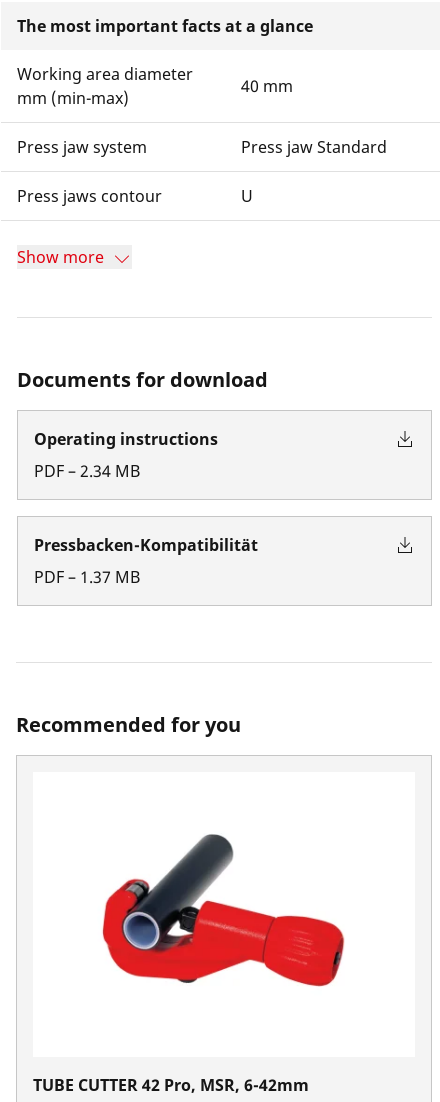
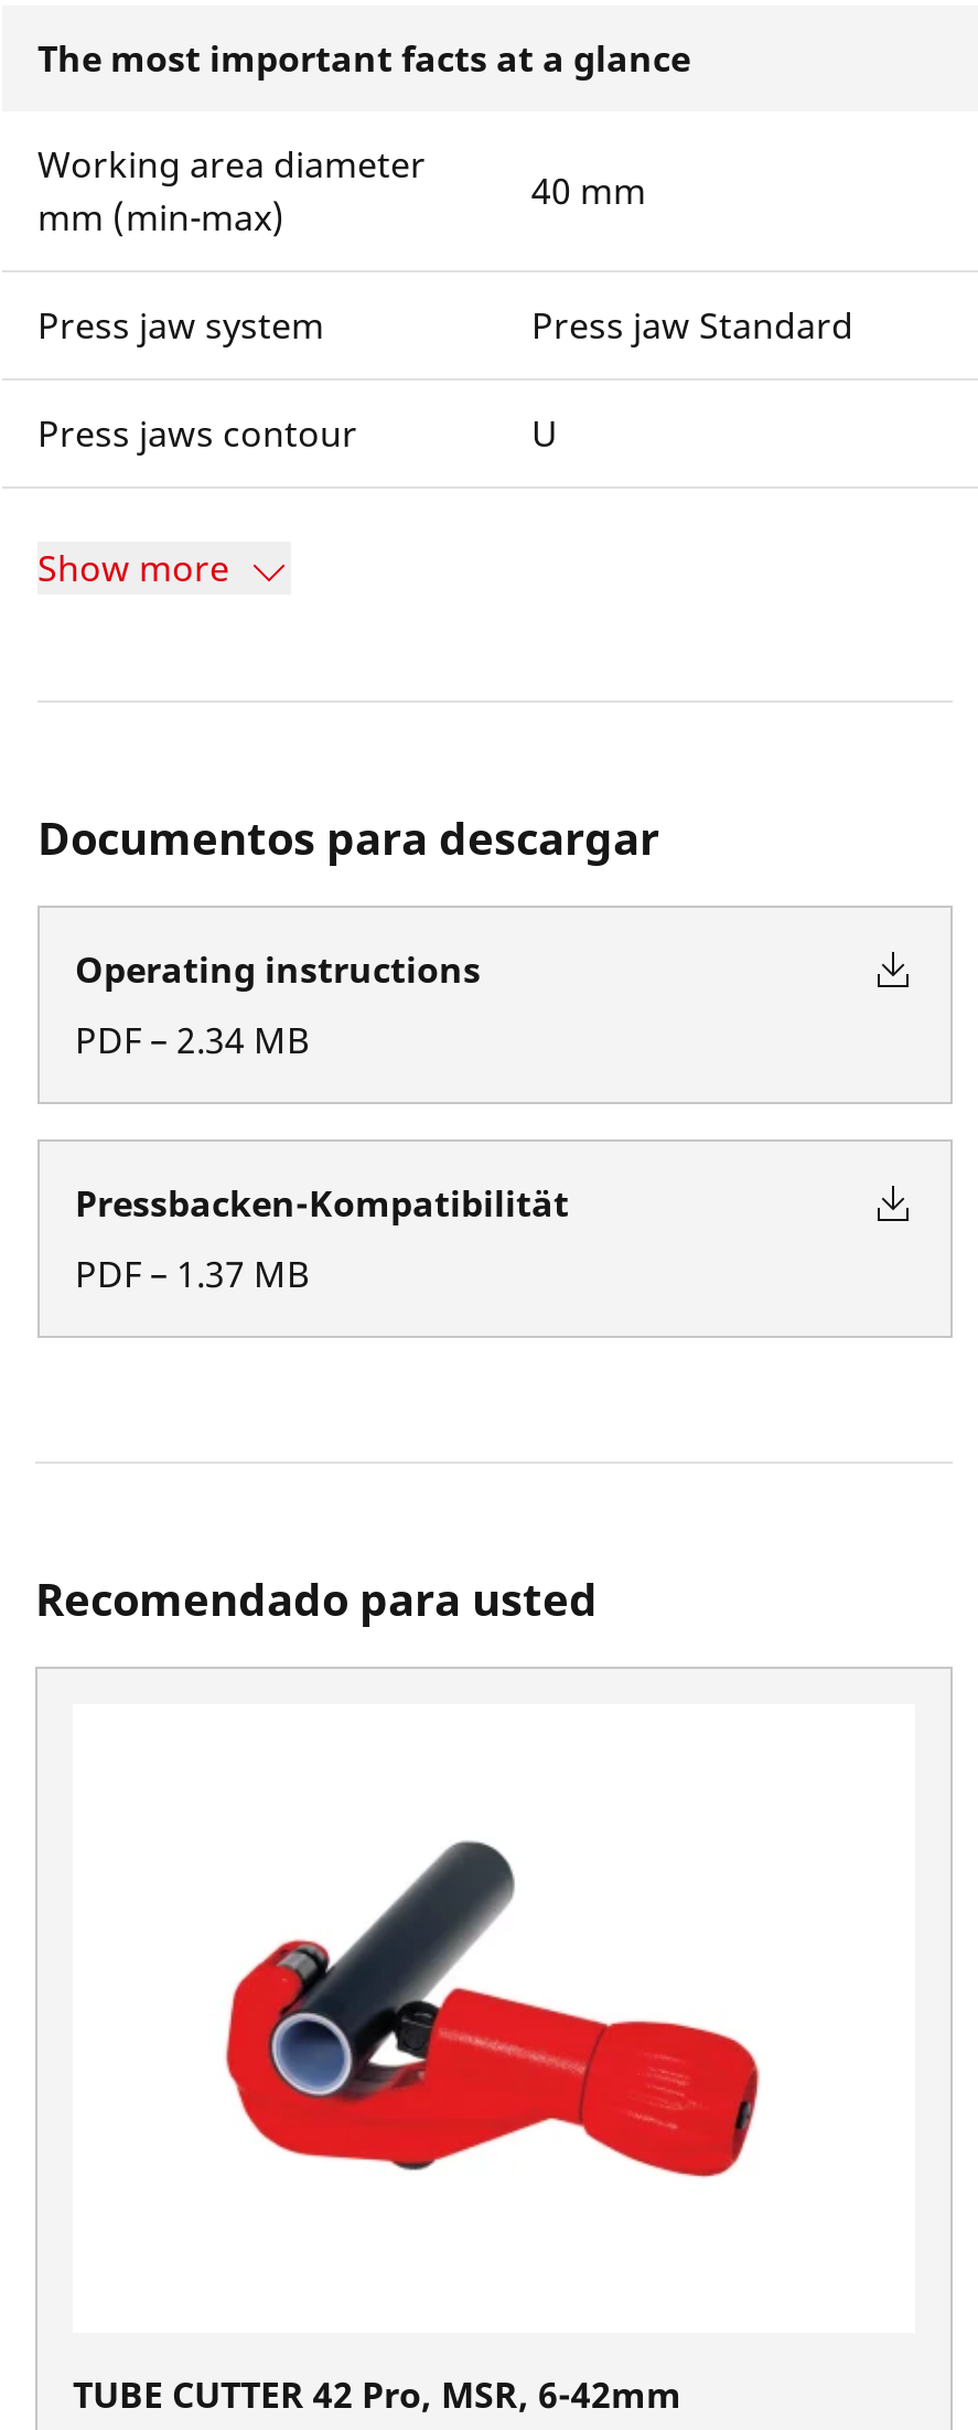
- Documents for download
+ Documentos para descargar

- Recommended for you
+ Recomendado para usted
